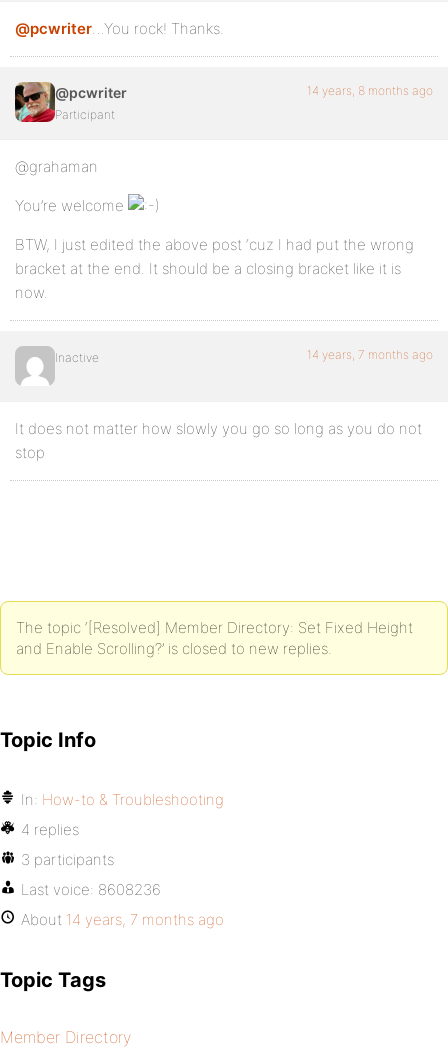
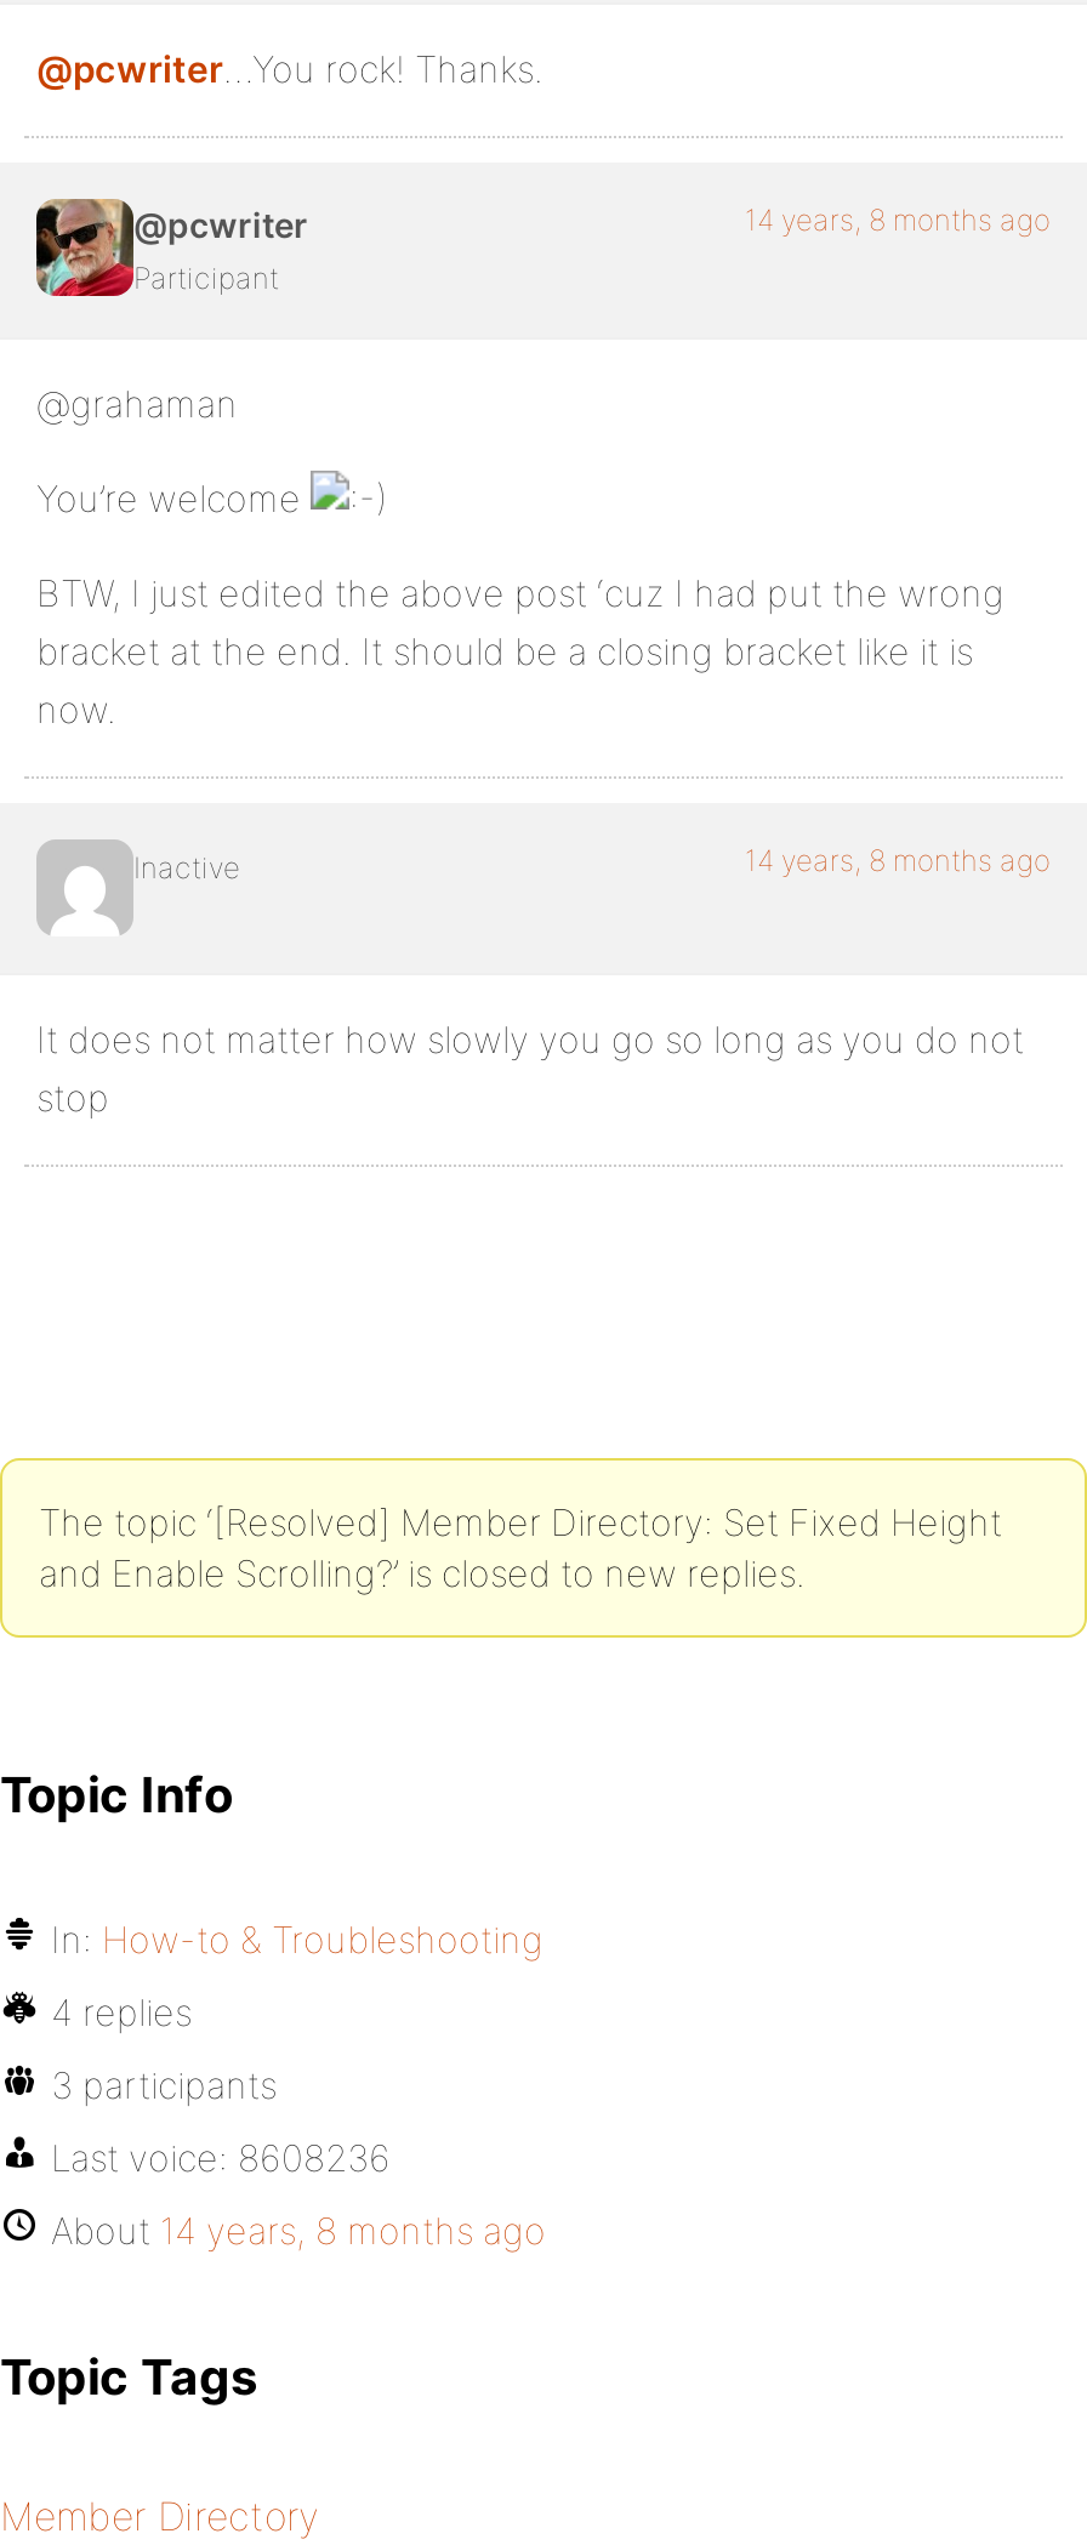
- 14 years, 7 months ago
+ 14 years, 8 months ago

- About 14 years, 7 months ago
+ About 14 years, 8 months ago
